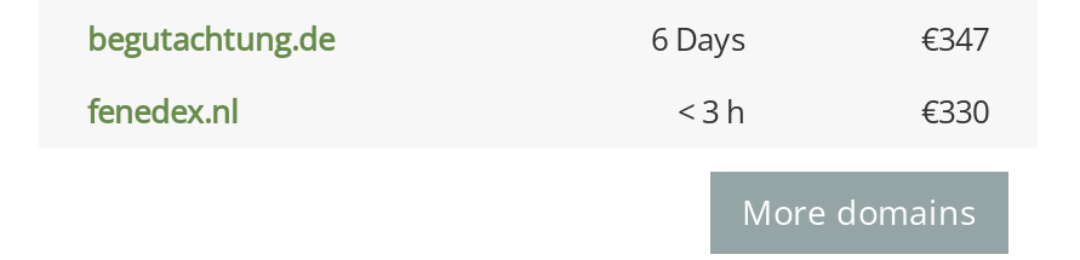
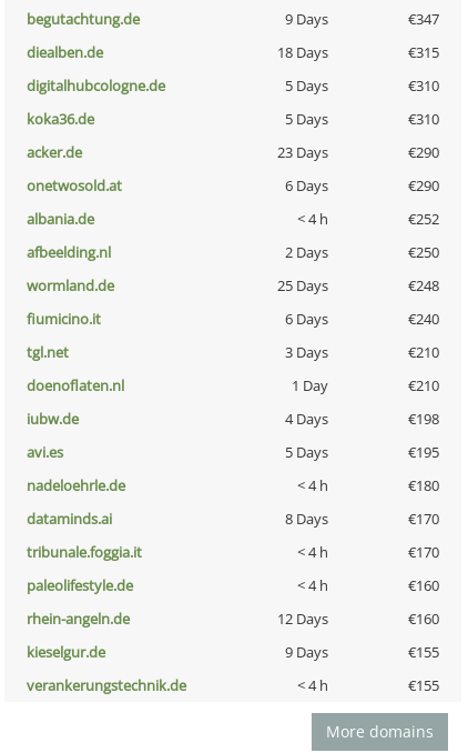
- 6 Days
+ 9 Days

- fenedex.nl
- < 3 h
- €330
+ diealben.de
+ 18 Days
+ €315
+ digitalhubcologne.de
+ 5 Days
+ €310
+ koka36.de
+ 5 Days
+ €310
+ acker.de
+ 23 Days
+ €290
+ onetwosold.at
+ 6 Days
+ €290
+ albania.de
+ < 4 h
+ €252
+ afbeelding.nl
+ 2 Days
+ €250
+ wormland.de
+ 25 Days
+ €248
+ fiumicino.it
+ 6 Days
+ €240
+ tgl.net
+ 3 Days
+ €210
+ doenoflaten.nl
+ 1 Day
+ €210
+ iubw.de
+ 4 Days
+ €198
+ avi.es
+ 5 Days
+ €195
+ nadeloehrle.de
+ < 4 h
+ €180
+ dataminds.ai
+ 8 Days
+ €170
+ tribunale.foggia.it
+ < 4 h
+ €170
+ paleolifestyle.de
+ < 4 h
+ €160
+ rhein-angeln.de
+ 12 Days
+ €160
+ kieselgur.de
+ 9 Days
+ €155
+ verankerungstechnik.de
+ < 4 h
+ €155
